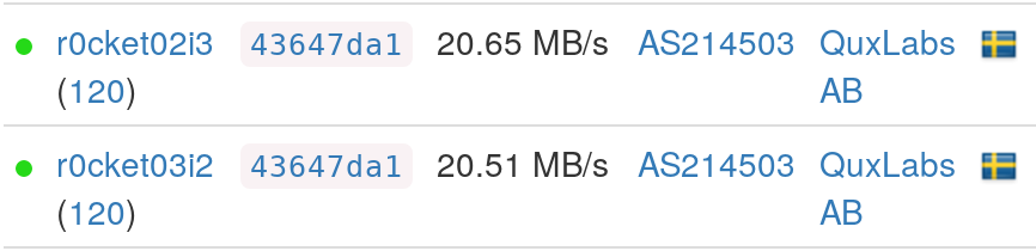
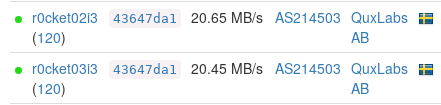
- r0cket03i2
+ r0cket03i3

- 20.51 MB/s AS214503 QuxLabs
+ 20.45 MB/s AS214503 QuxLabs
